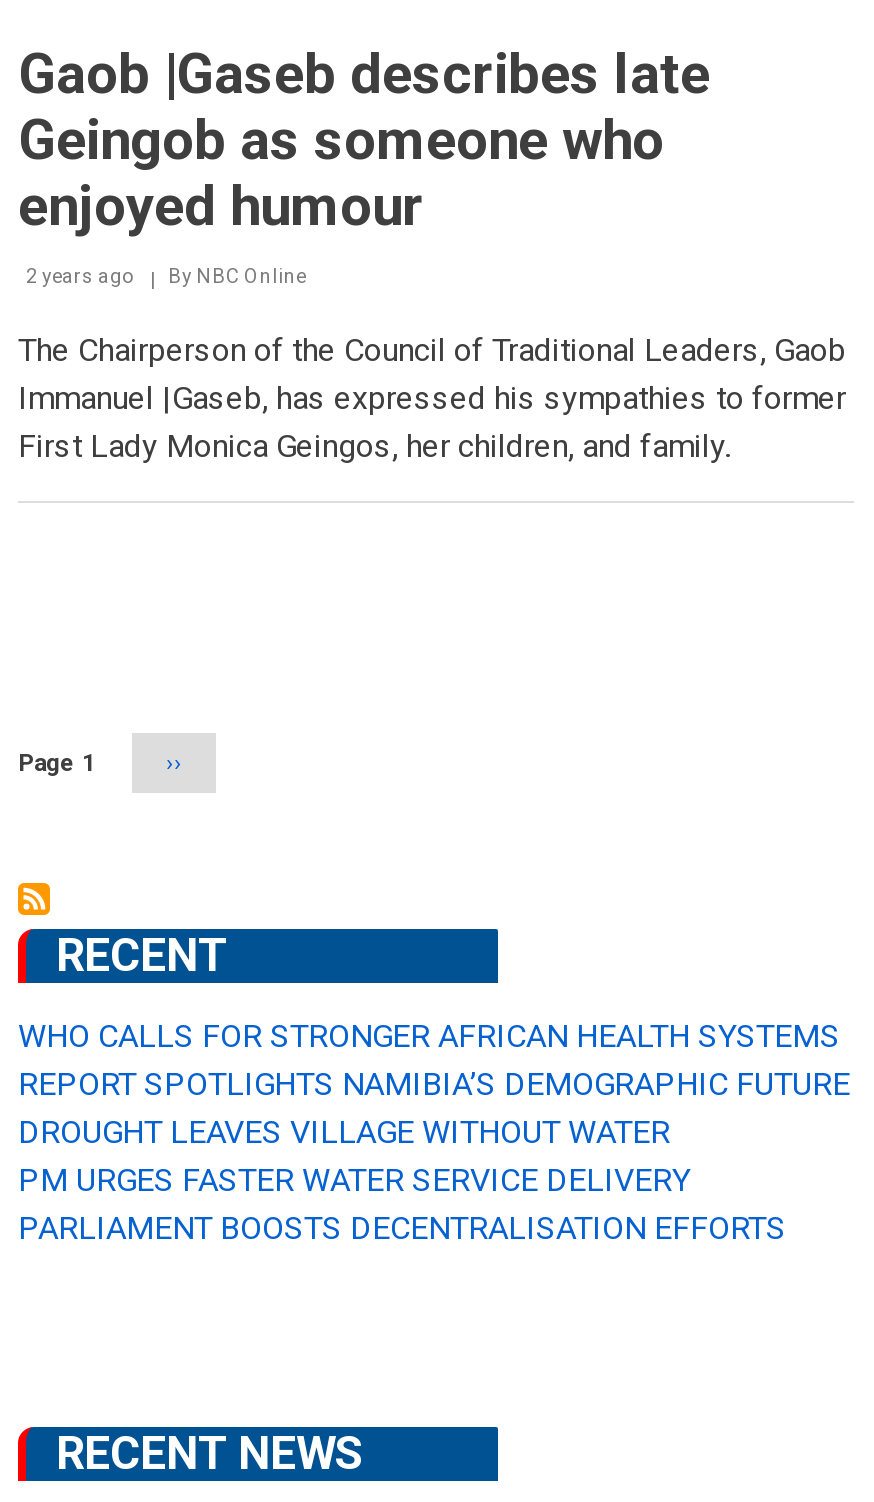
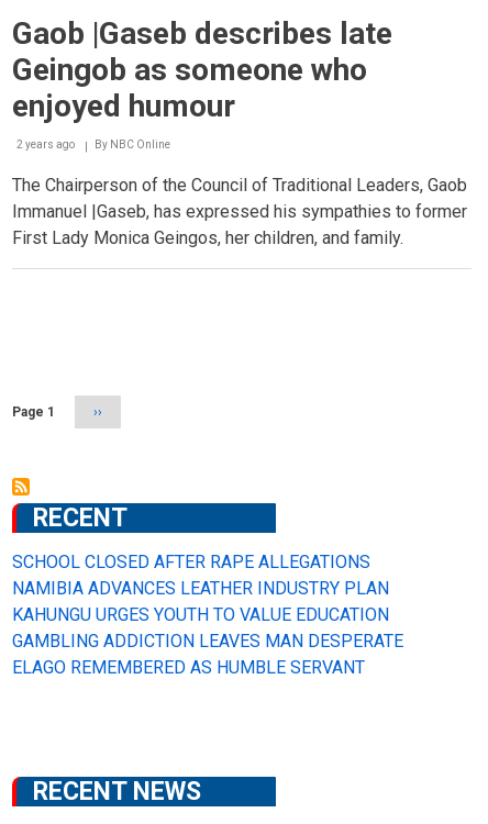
- WHO CALLS FOR STRONGER AFRICAN HEALTH SYSTEMS
- REPORT SPOTLIGHTS NAMIBIA’S DEMOGRAPHIC FUTURE
- DROUGHT LEAVES VILLAGE WITHOUT WATER
- PM URGES FASTER WATER SERVICE DELIVERY
- PARLIAMENT BOOSTS DECENTRALISATION EFFORTS
+ SCHOOL CLOSED AFTER RAPE ALLEGATIONS
+ NAMIBIA ADVANCES LEATHER INDUSTRY PLAN
+ KAHUNGU URGES YOUTH TO VALUE EDUCATION
+ GAMBLING ADDICTION LEAVES MAN DESPERATE
+ ELAGO REMEMBERED AS HUMBLE SERVANT
